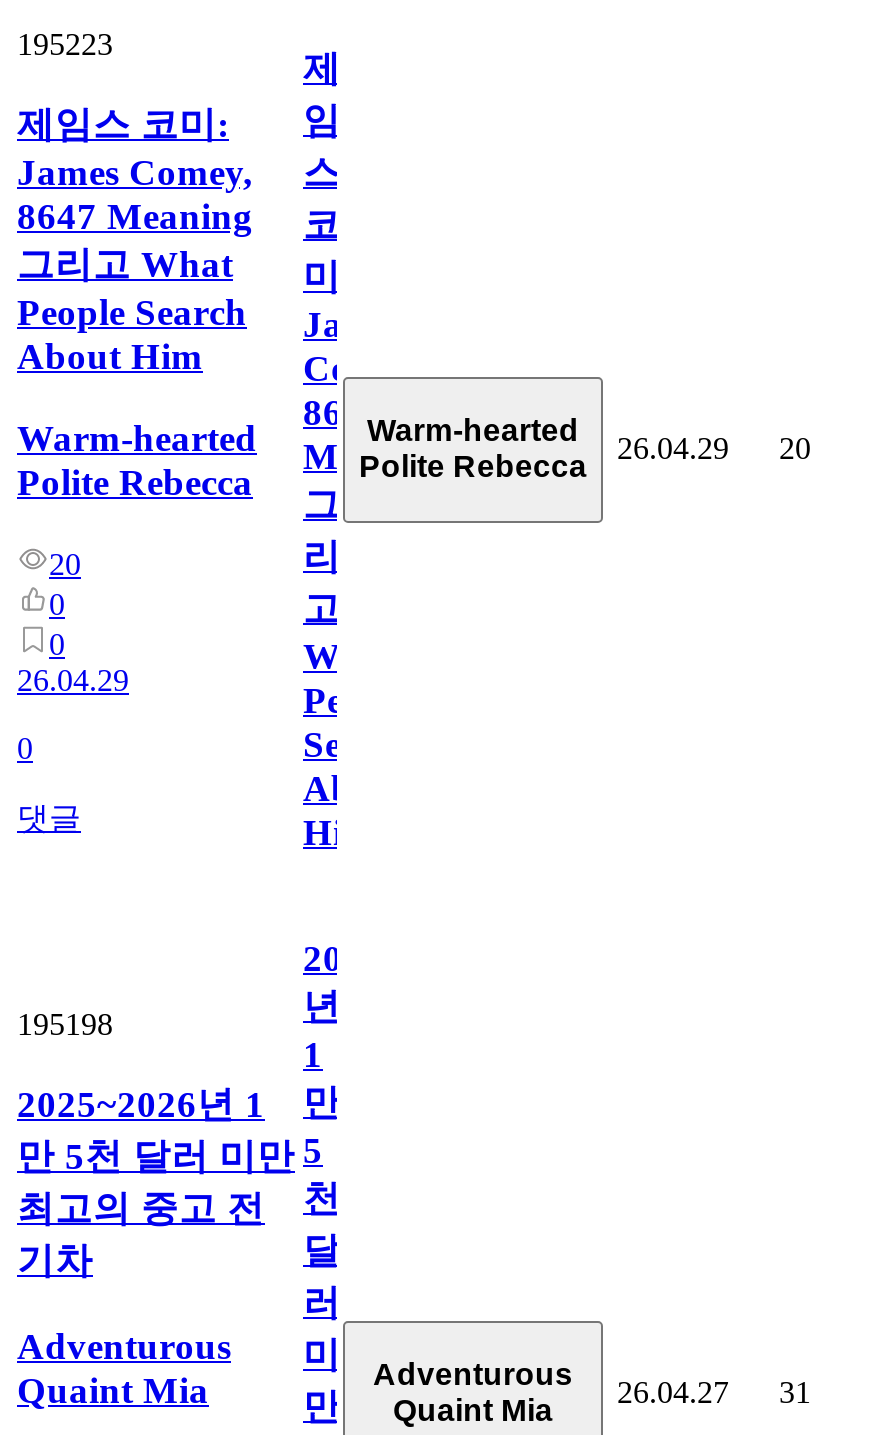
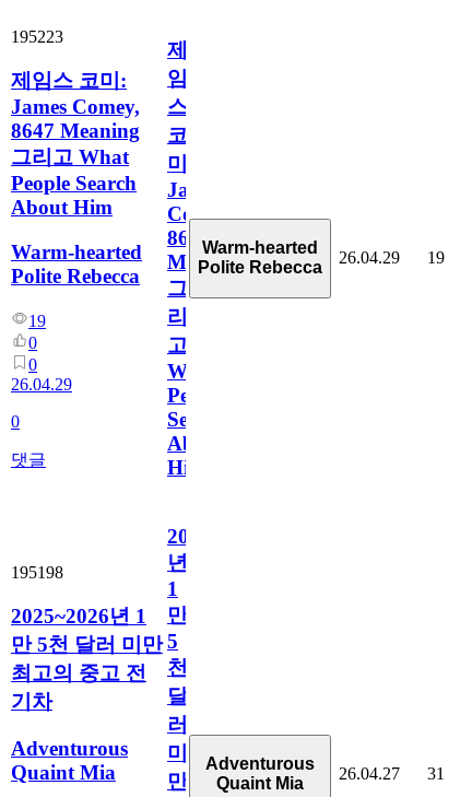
- 20
+ 19

- 20
+ 19
